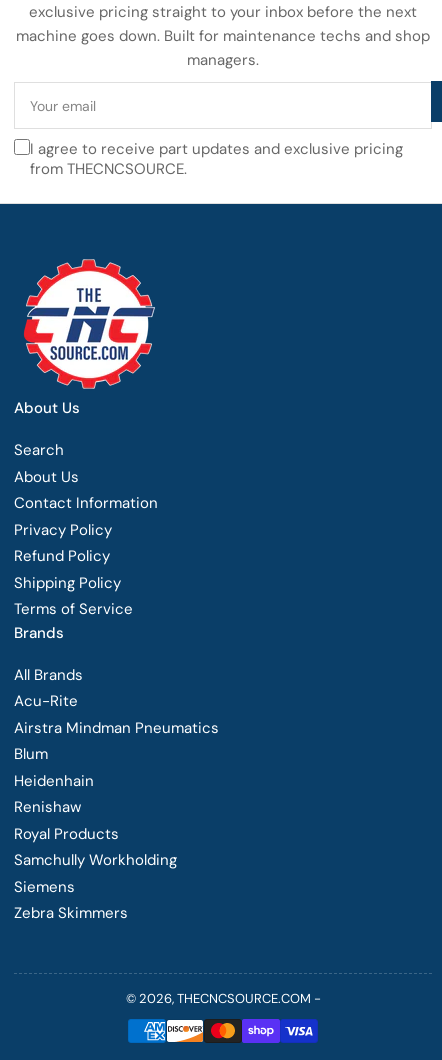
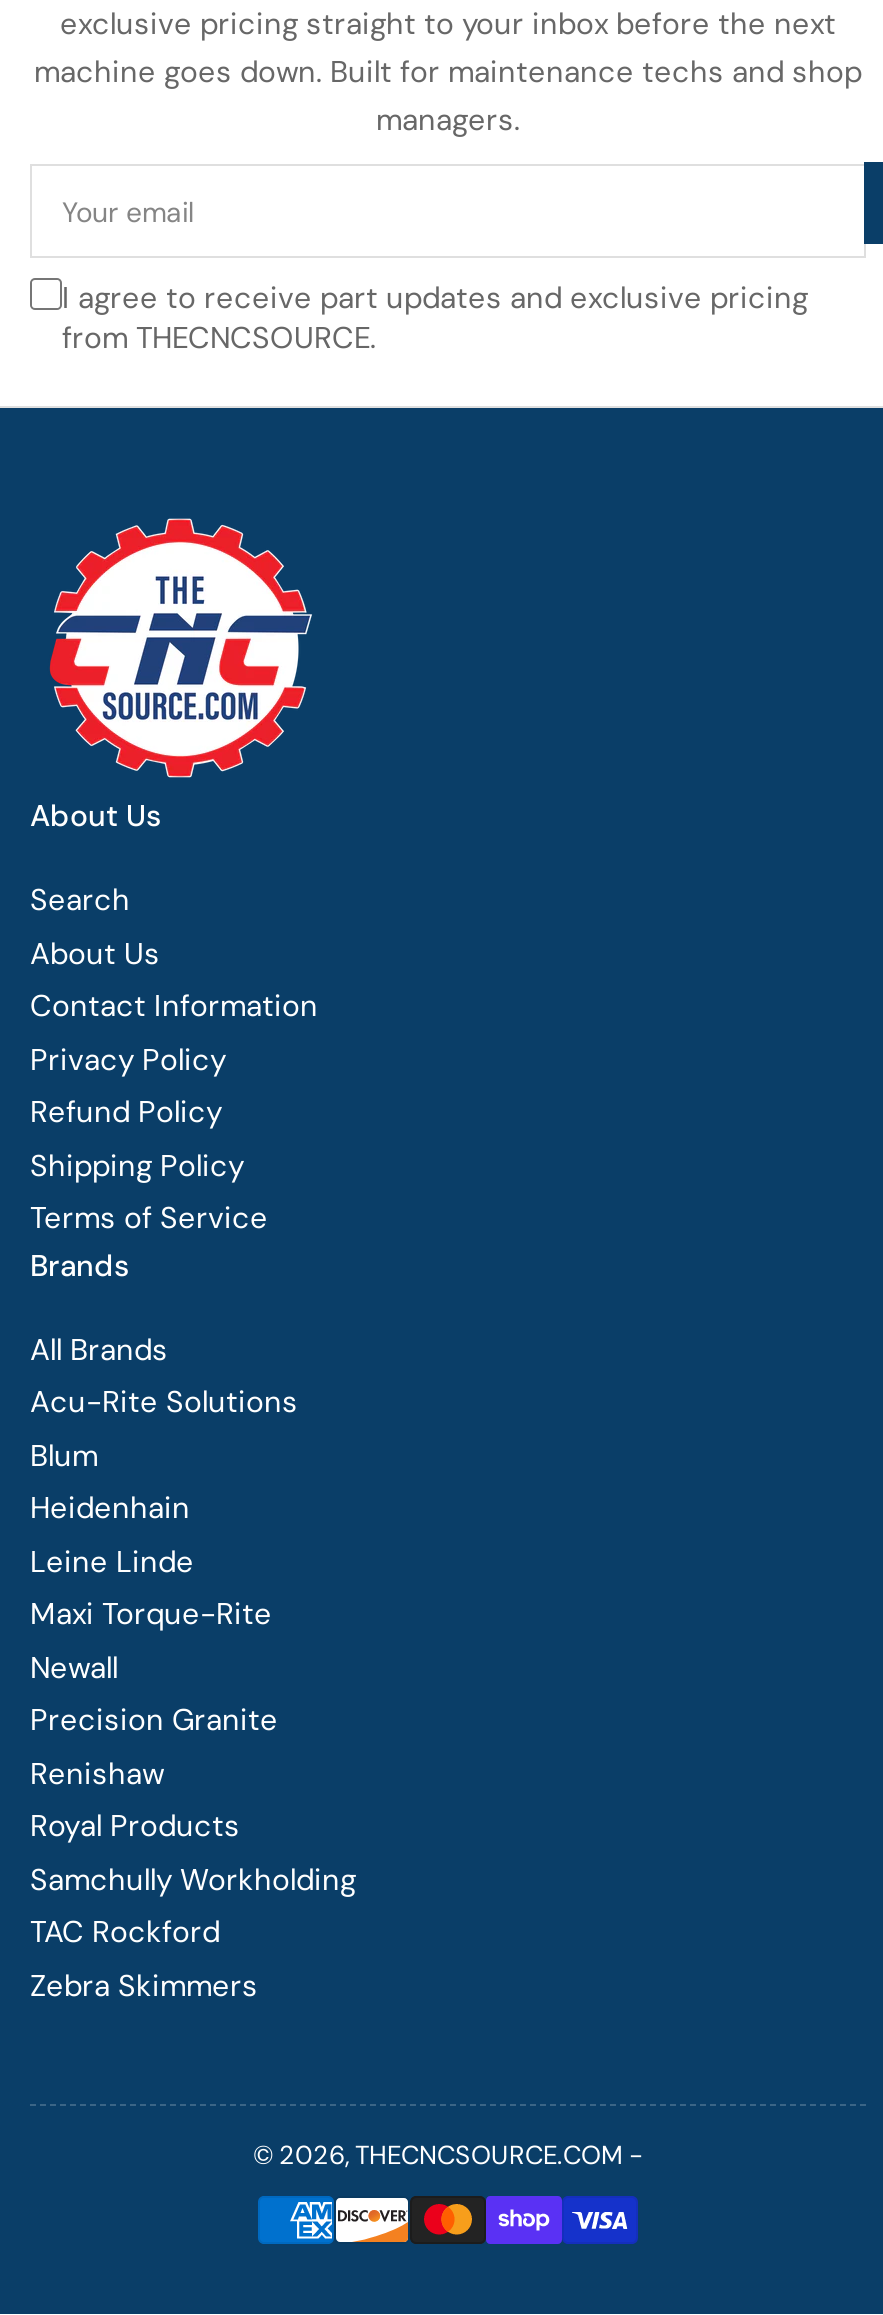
- Acu-Rite
- Airstra Mindman Pneumatics
+ Acu-Rite Solutions

moved up: Blum | Heidenhain

+ Leine Linde
+ Maxi Torque-Rite
+ Newall
+ Precision Granite

- Siemens
+ TAC Rockford
